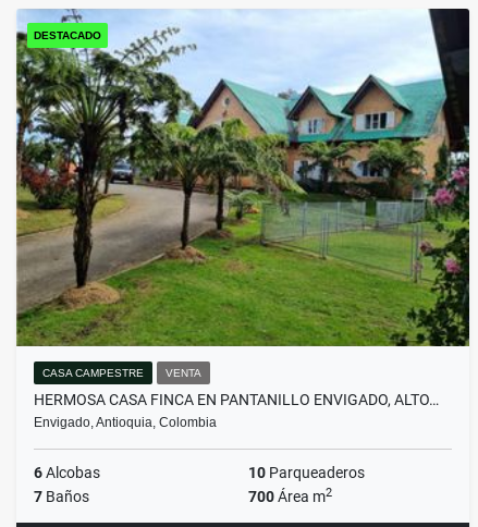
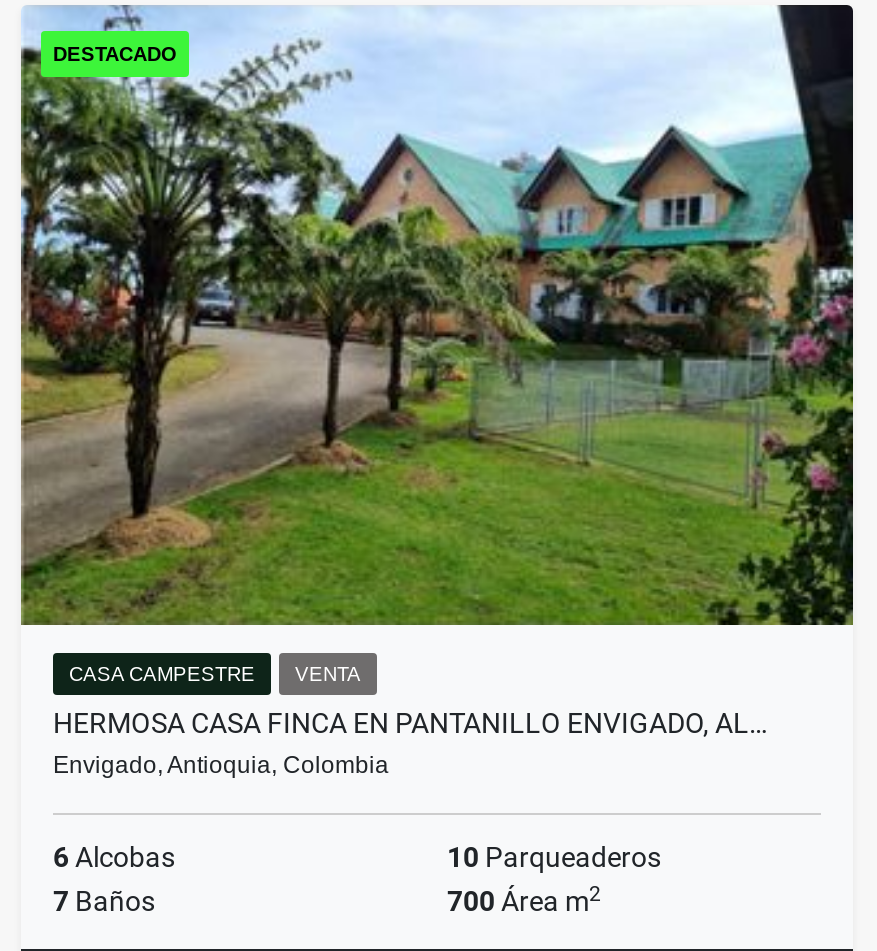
- HERMOSA CASA FINCA EN PANTANILLO ENVIGADO, ALTO…
+ HERMOSA CASA FINCA EN PANTANILLO ENVIGADO, AL…
